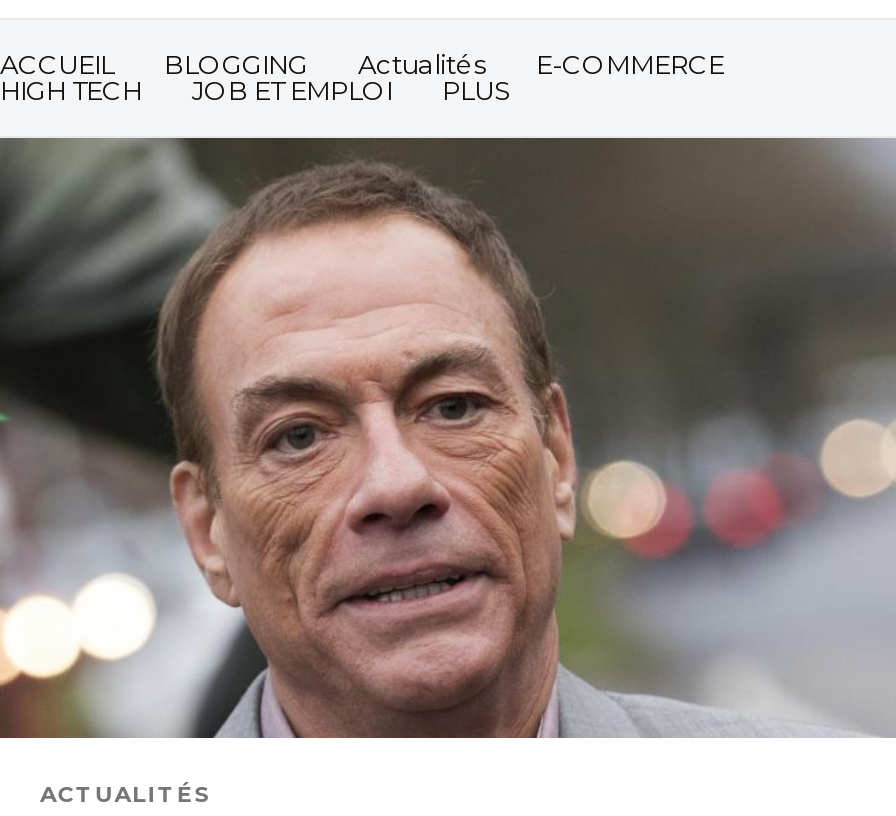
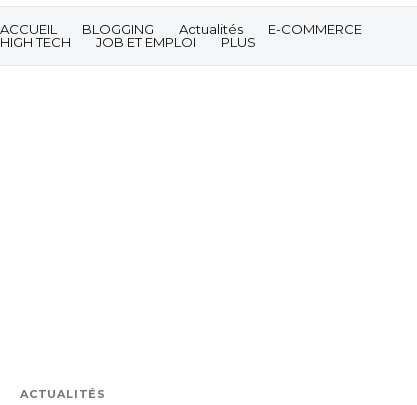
- [image]
